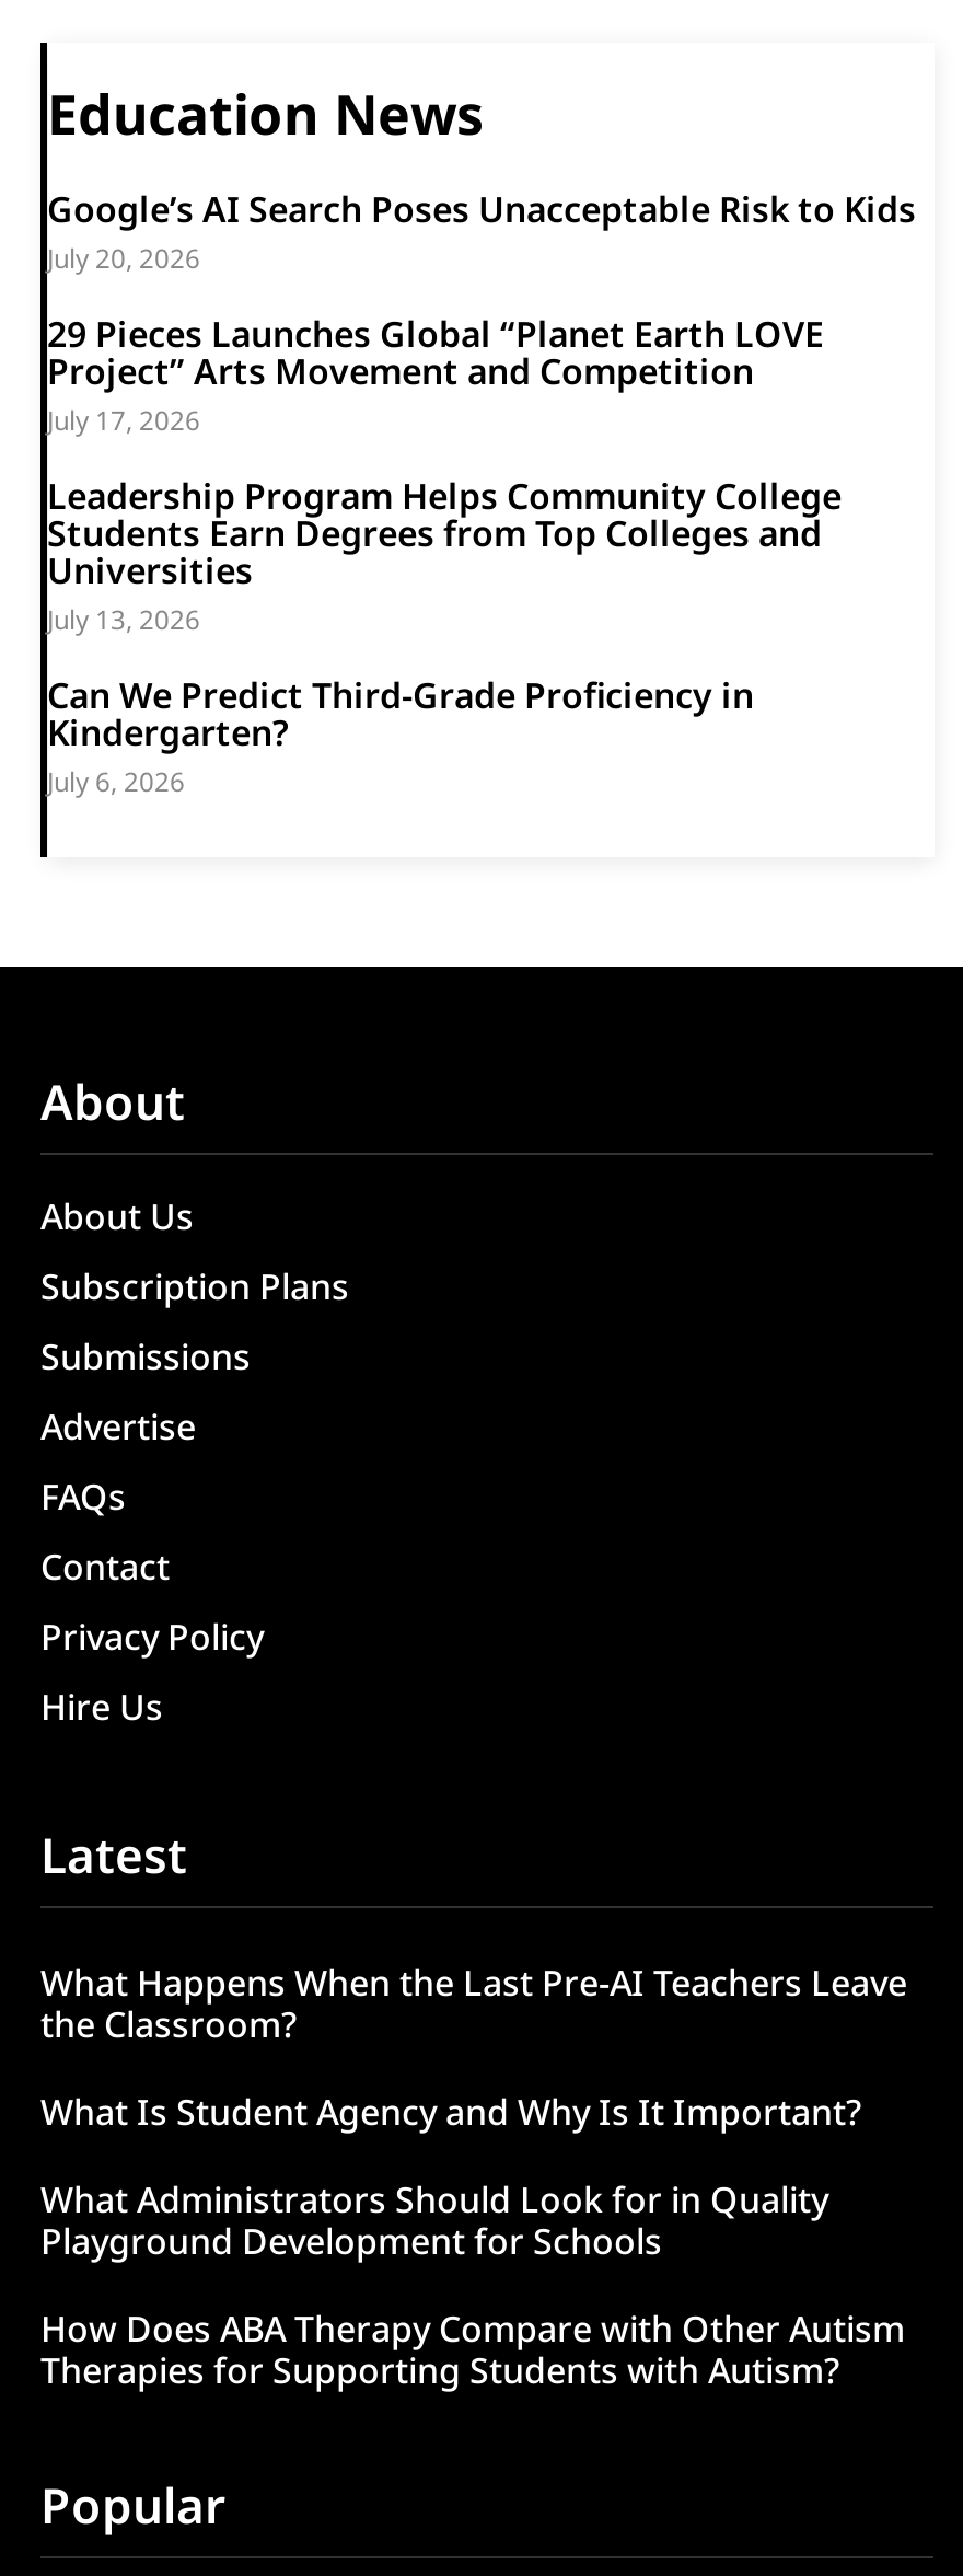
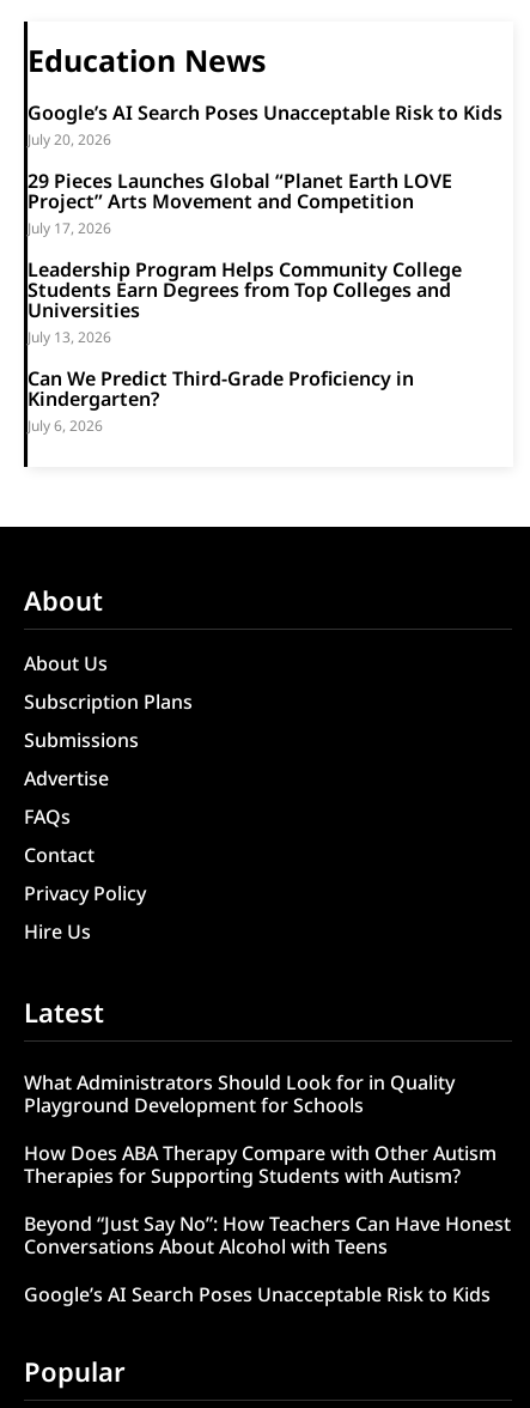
- What Happens When the Last Pre-AI Teachers Leave
- the Classroom?
- What Is Student Agency and Why Is It Important?

moved up: What Administrators Should Look for in Quality | Playground Development for Schools | How Does ABA Therapy Compare with Other Autism | Therapies for Supporting Students with Autism?

+ Beyond “Just Say No”: How Teachers Can Have Honest
+ Conversations About Alcohol with Teens
+ Google’s AI Search Poses Unacceptable Risk to Kids
